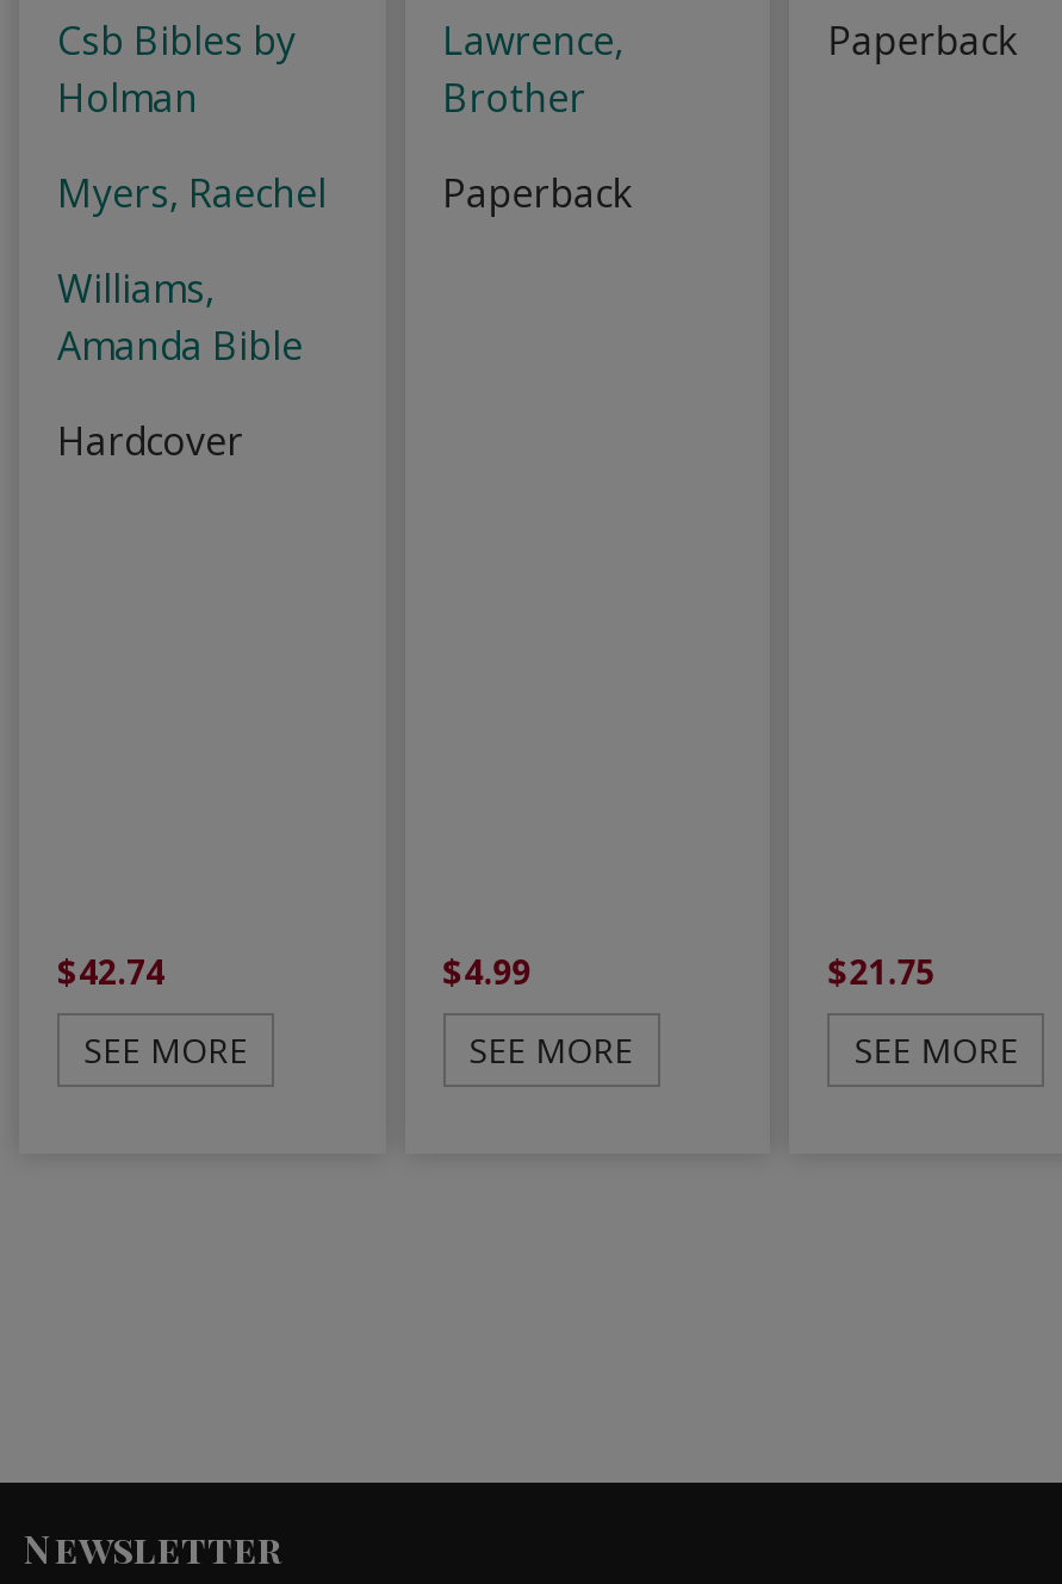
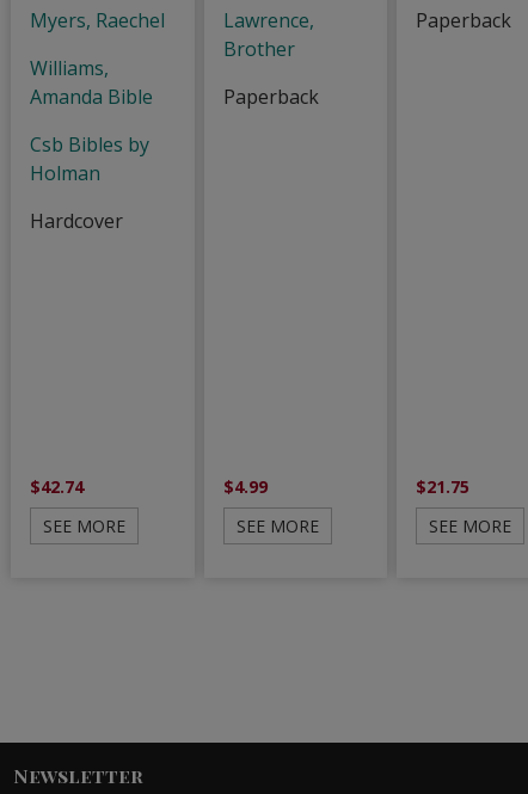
moved down: Csb Bibles by | Holman

moved up: Myers, Raechel | Williams, | Amanda Bible
